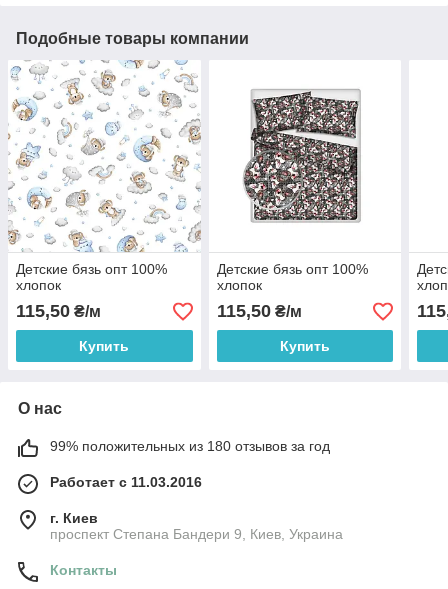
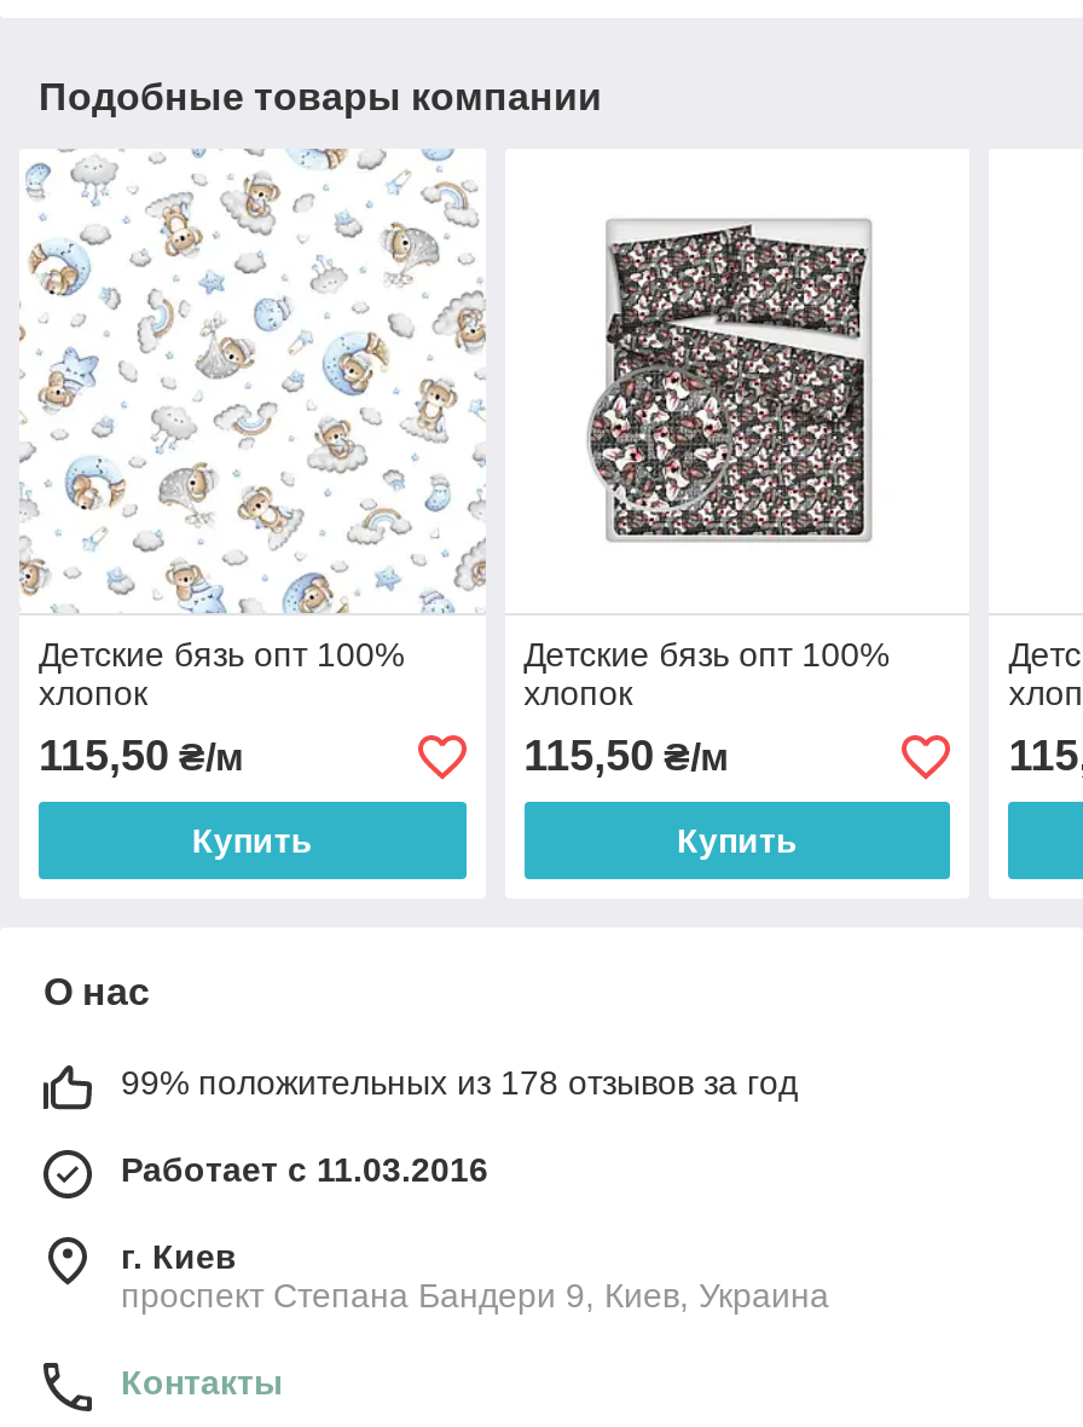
- 99% положительных из 180 отзывов за год
+ 99% положительных из 178 отзывов за год
